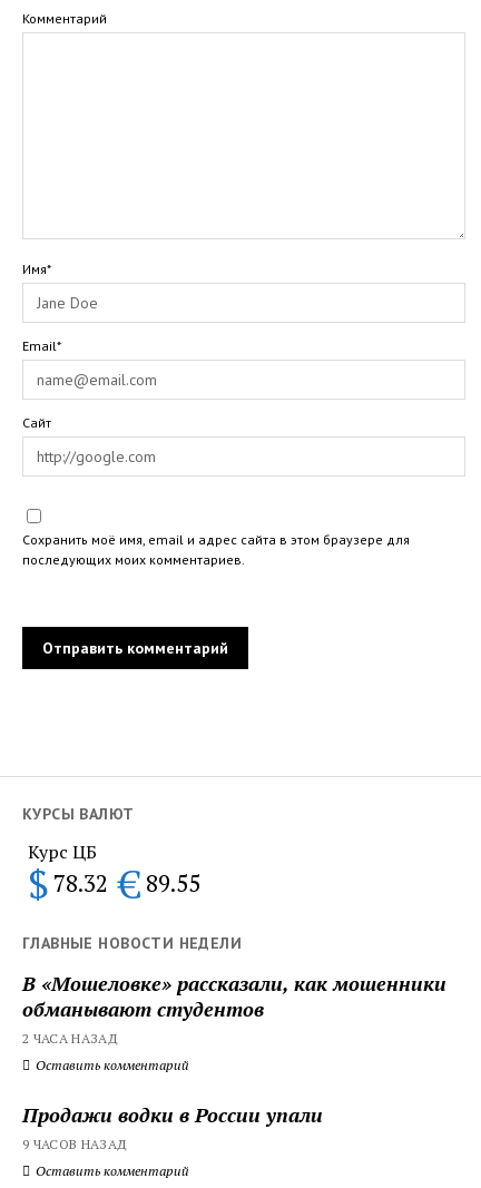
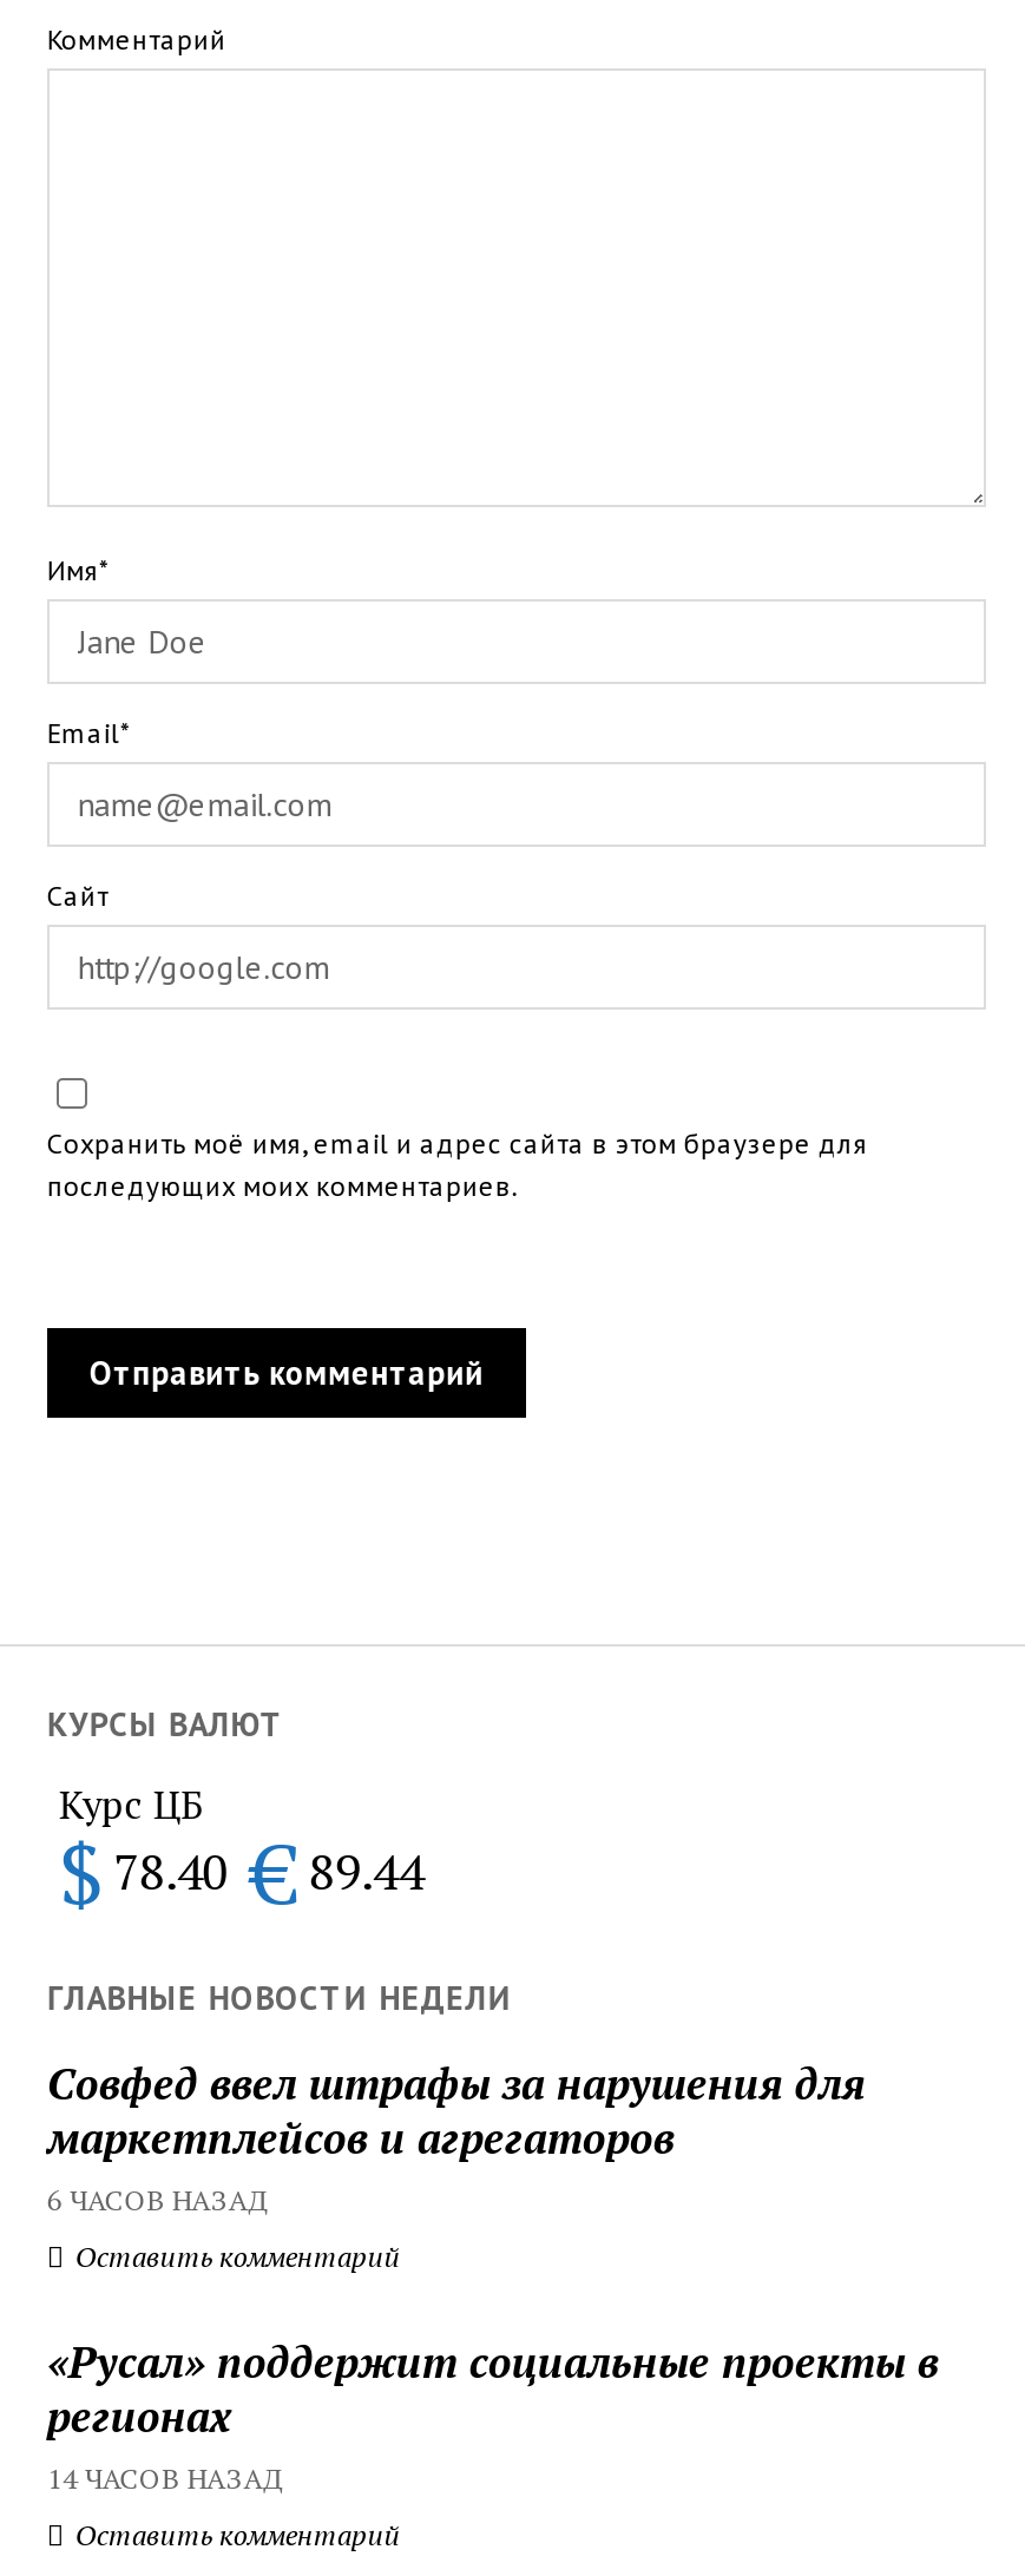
- $ 78.32 € 89.55
+ $ 78.40 € 89.44

- В «Мошеловке» рассказали, как мошенники
- обманывают студентов
- 2 ЧАСА НАЗАД
+ Совфед ввел штрафы за нарушения для
+ маркетплейсов и агрегаторов
+ 6 ЧАСОВ НАЗАД

- Продажи водки в России упали
- 9 ЧАСОВ НАЗАД
+ «Русал» поддержит социальные проекты в
+ регионах
+ 14 ЧАСОВ НАЗАД
